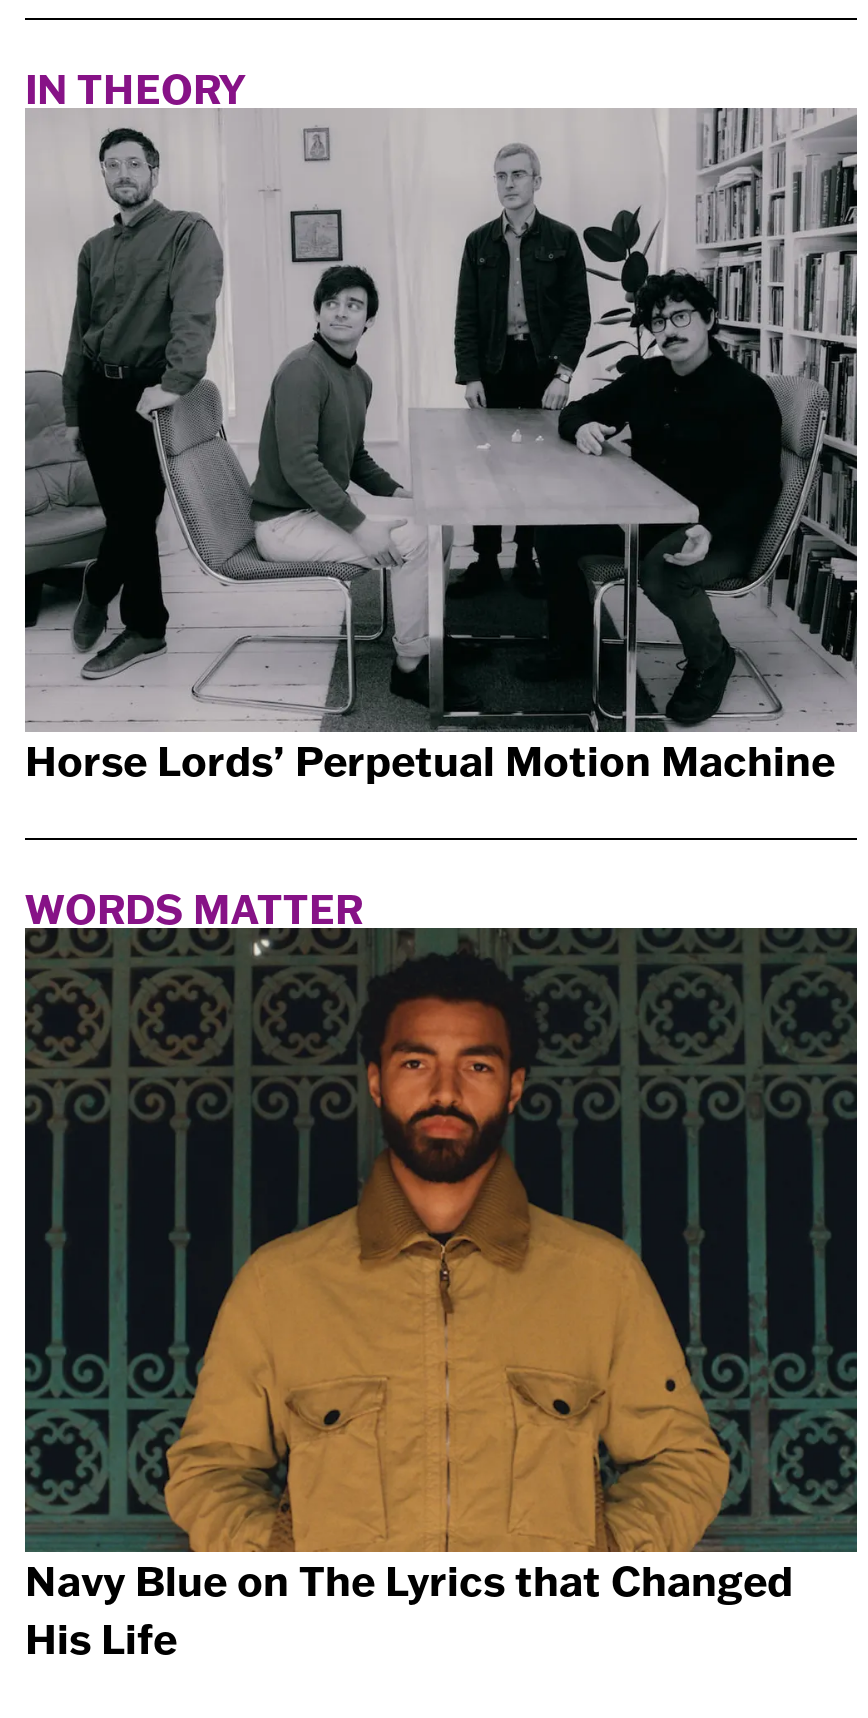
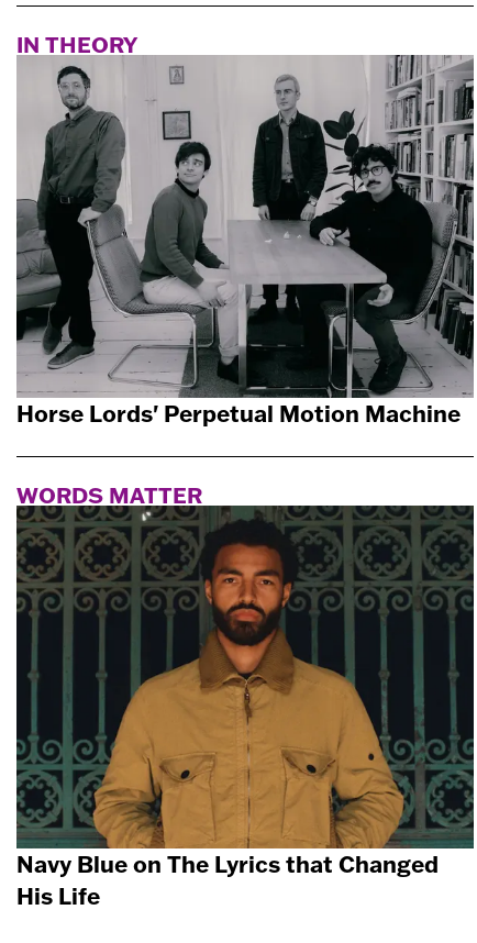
- Horse Lords’ Perpetual Motion Machine
+ Horse Lords' Perpetual Motion Machine
